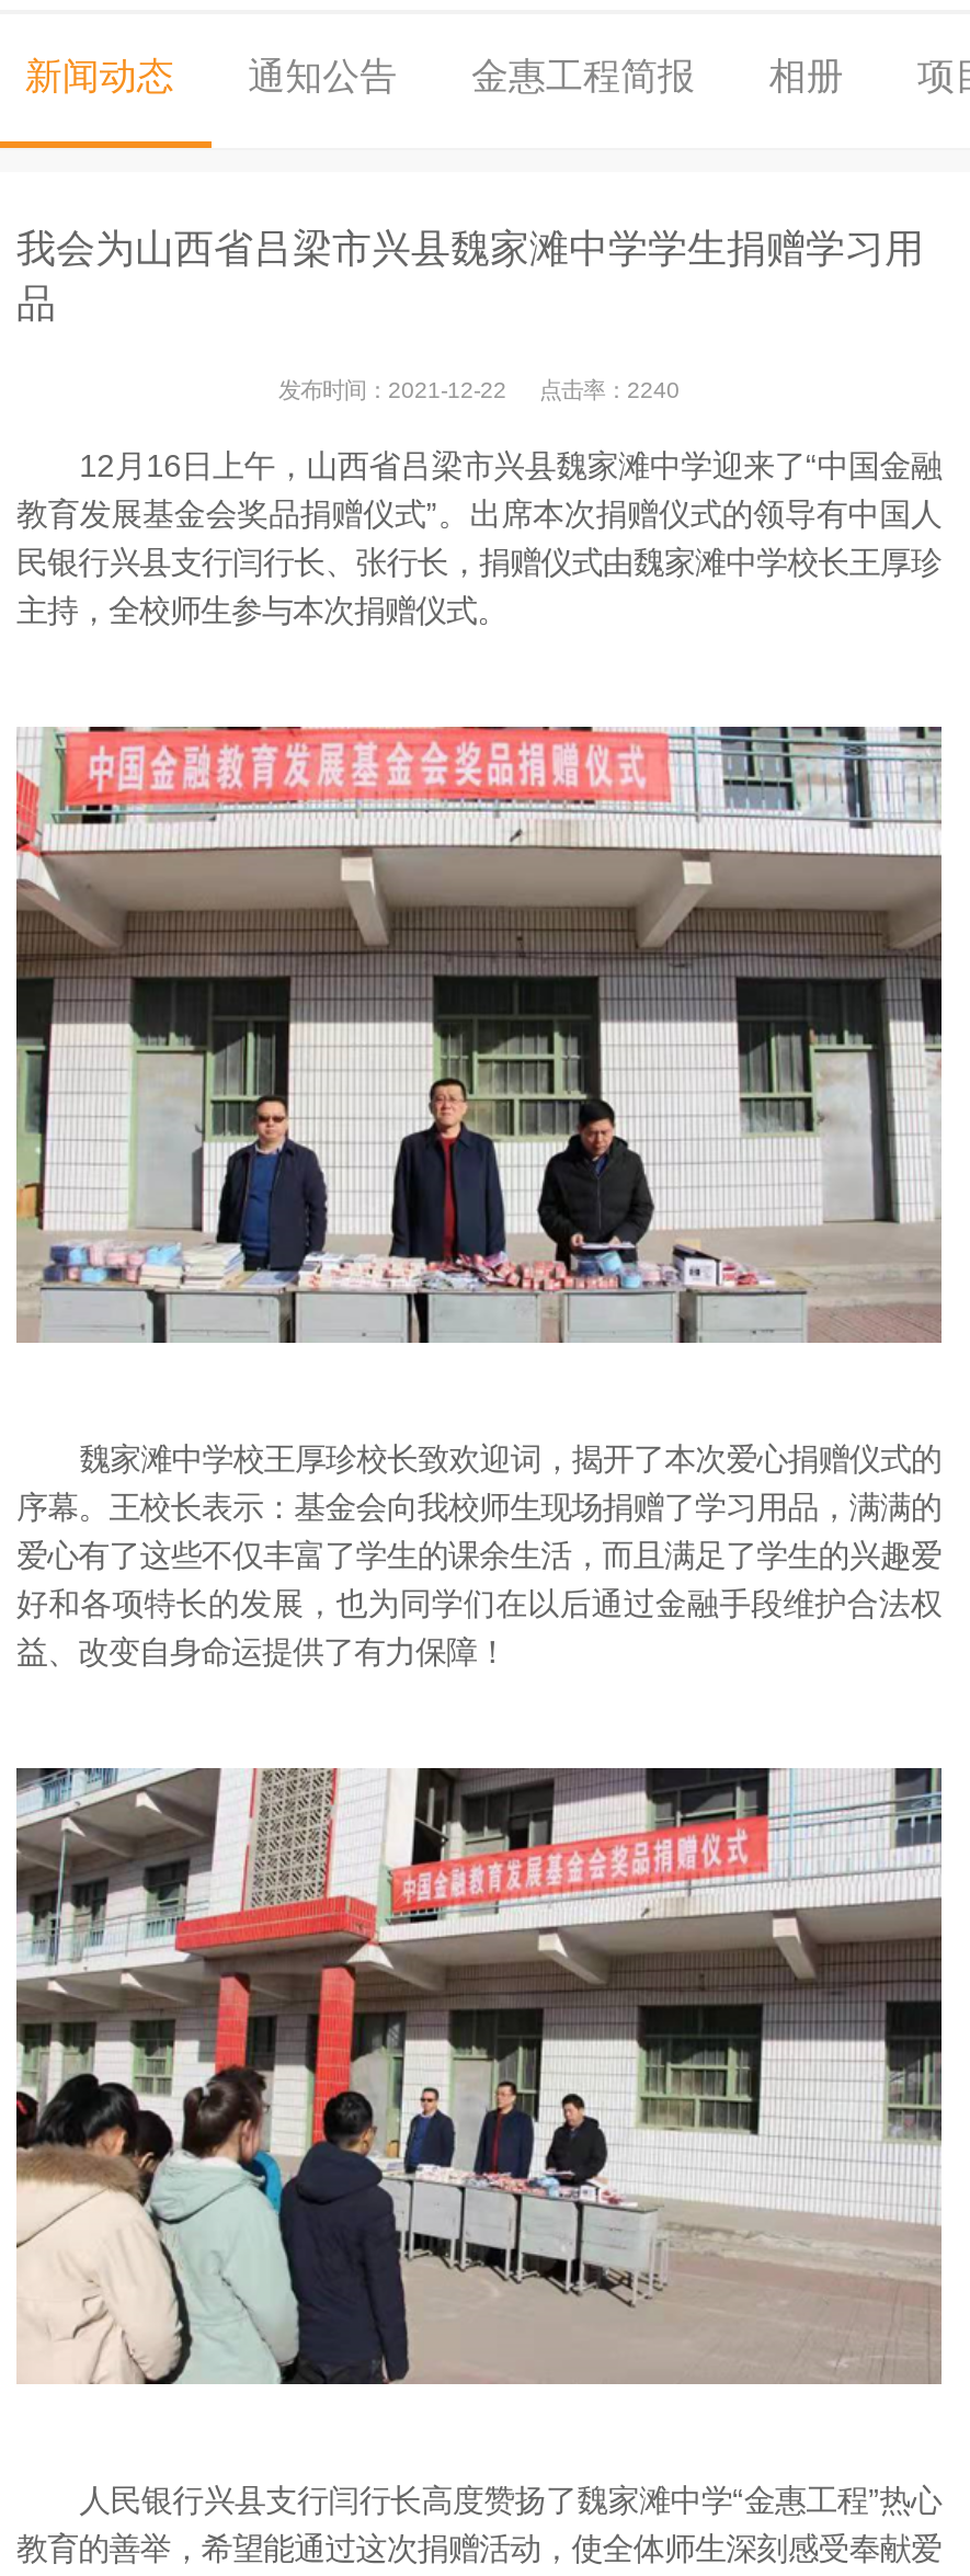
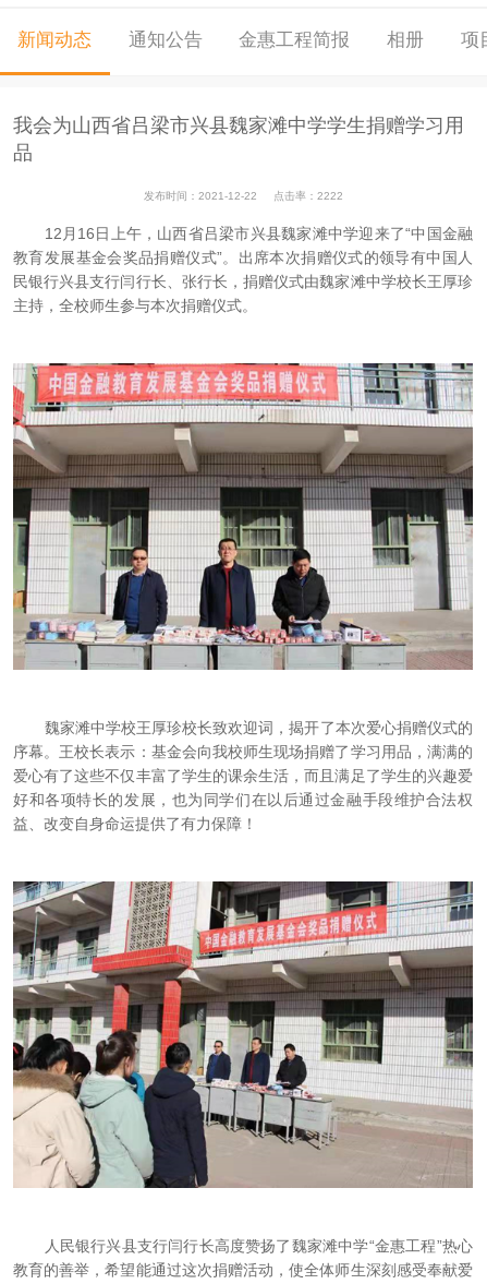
- 发布时间：2021-12-22 点击率：2240
+ 发布时间：2021-12-22 点击率：2222
